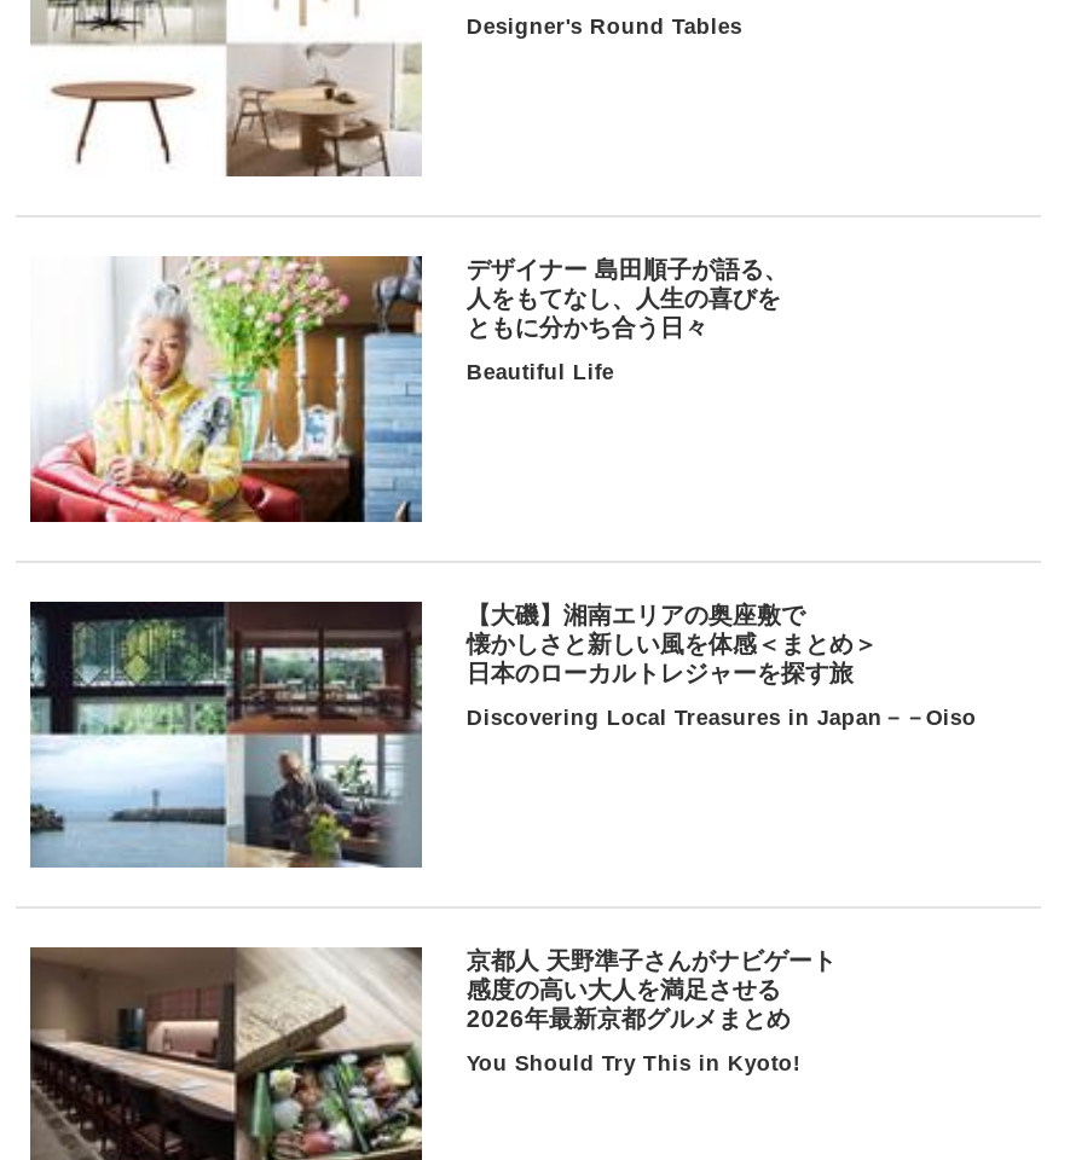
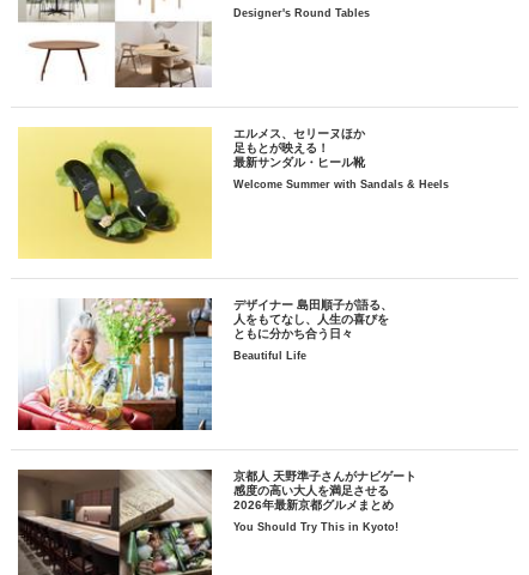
+ [image]
+ エルメス、セリーヌほか
+ 足もとが映える！
+ 最新サンダル・ヒール靴
+ Welcome Summer with Sandals & Heels

moved down: [image] | デザイナー 島田順子が語る、 | 人をもてなし、人生の喜びを | ともに分かち合う日々 | Beautiful Life

- [image]
- 【大磯】湘南エリアの奥座敷で
- 懐かしさと新しい風を体感＜まとめ＞
- 日本のローカルトレジャーを探す旅
- Discovering Local Treasures in Japan－－Oiso
